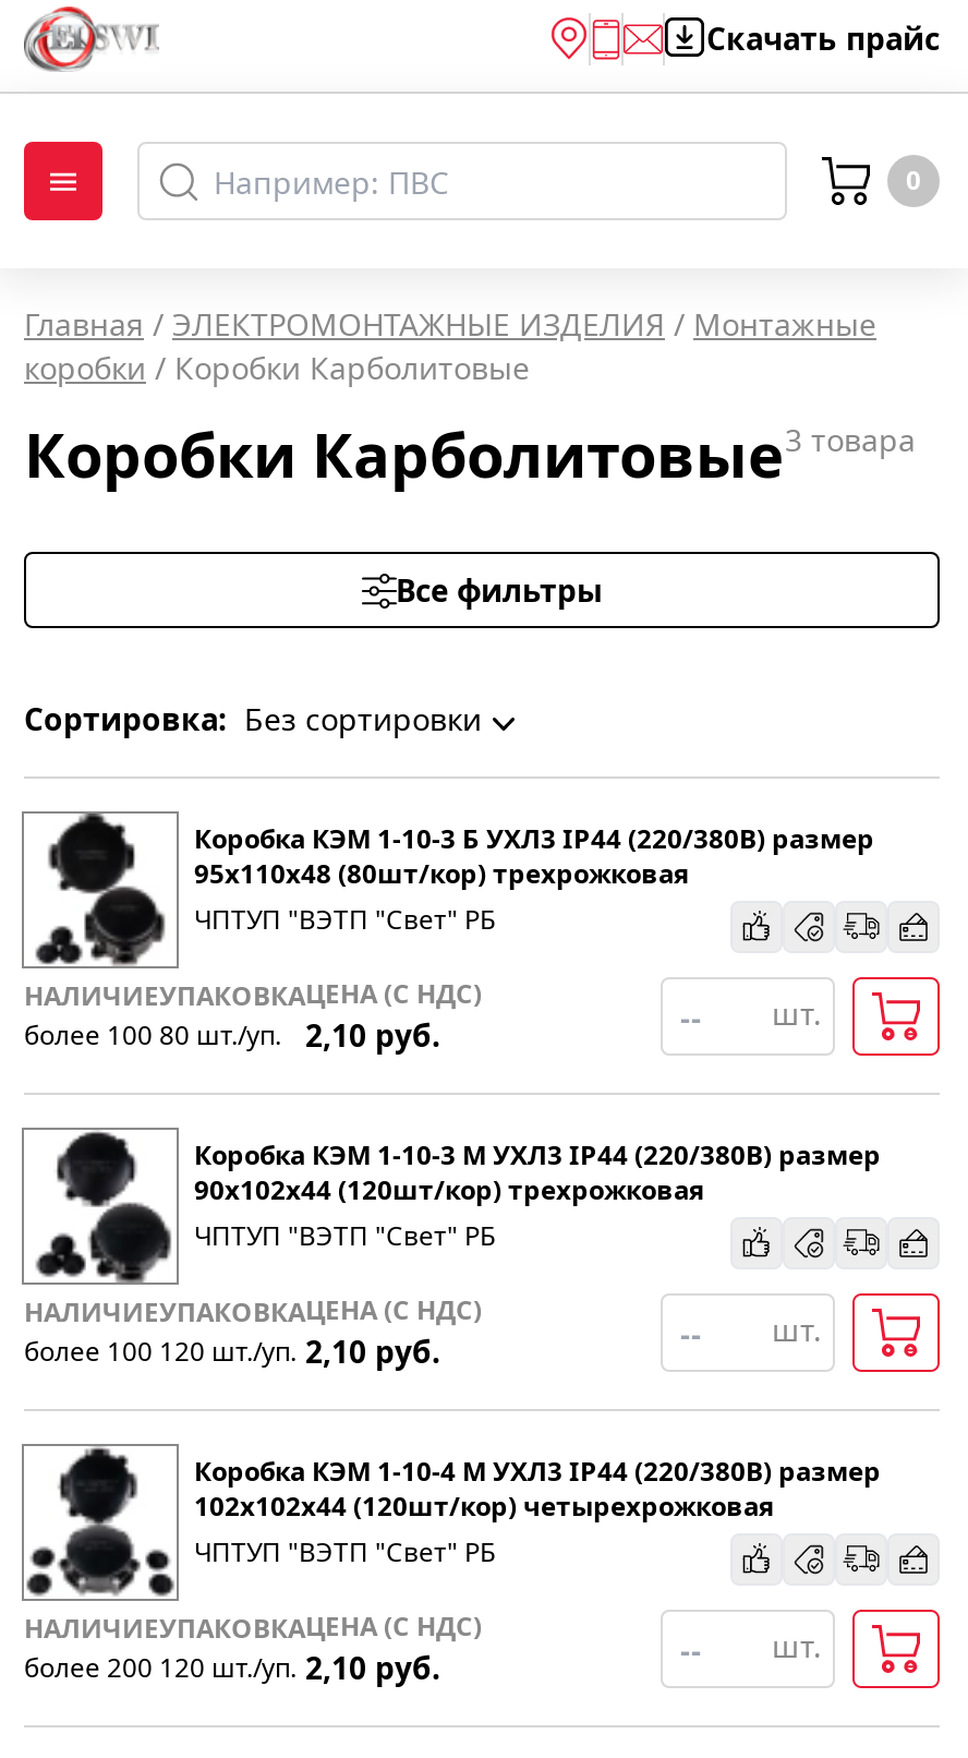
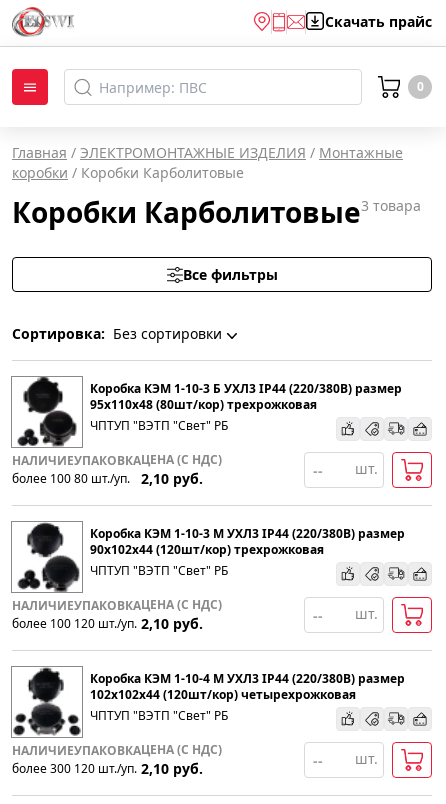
- более 200 120 шт./уп. 2,10 руб.
+ более 300 120 шт./уп. 2,10 руб.
